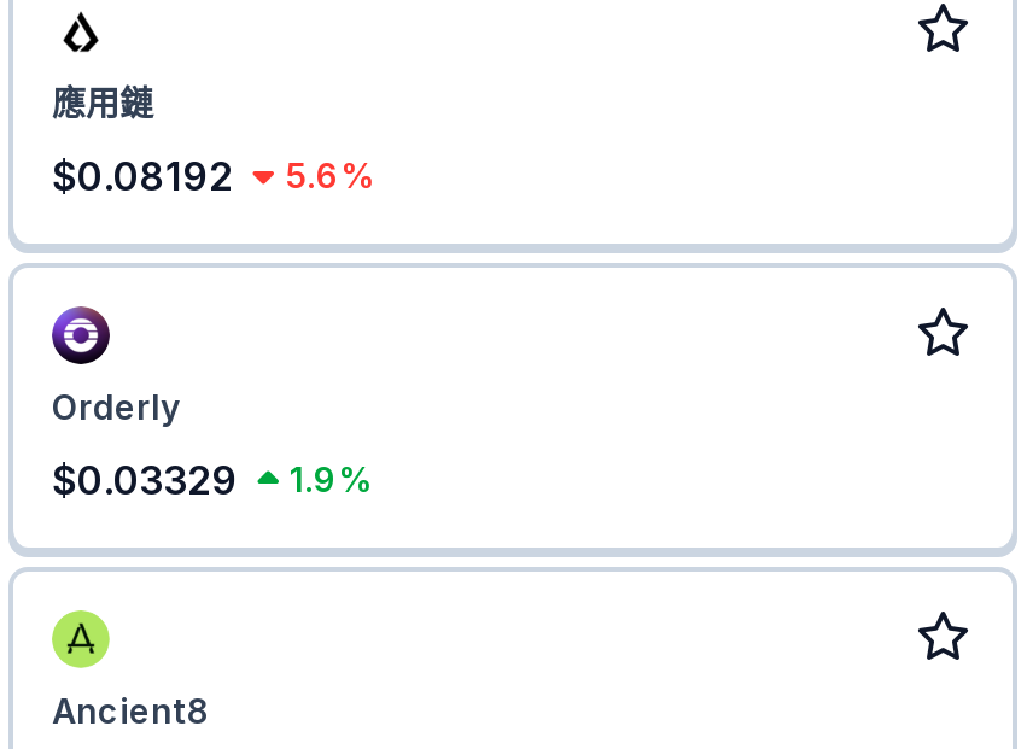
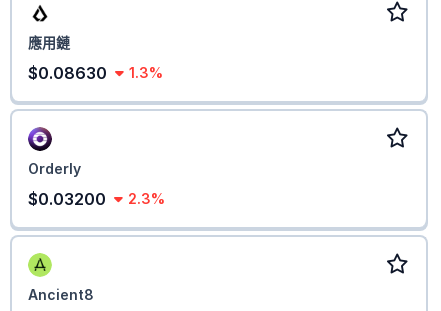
- $0.08192
+ $0.08630

- 5.6%
+ 1.3%

- $0.03329
+ $0.03200

- 1.9%
+ 2.3%
